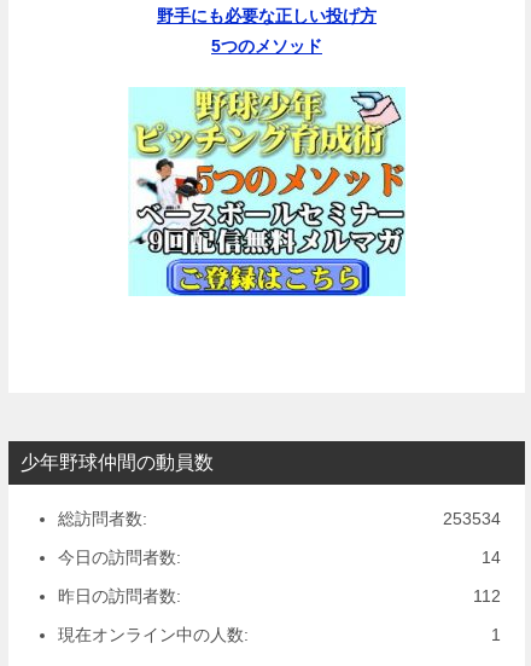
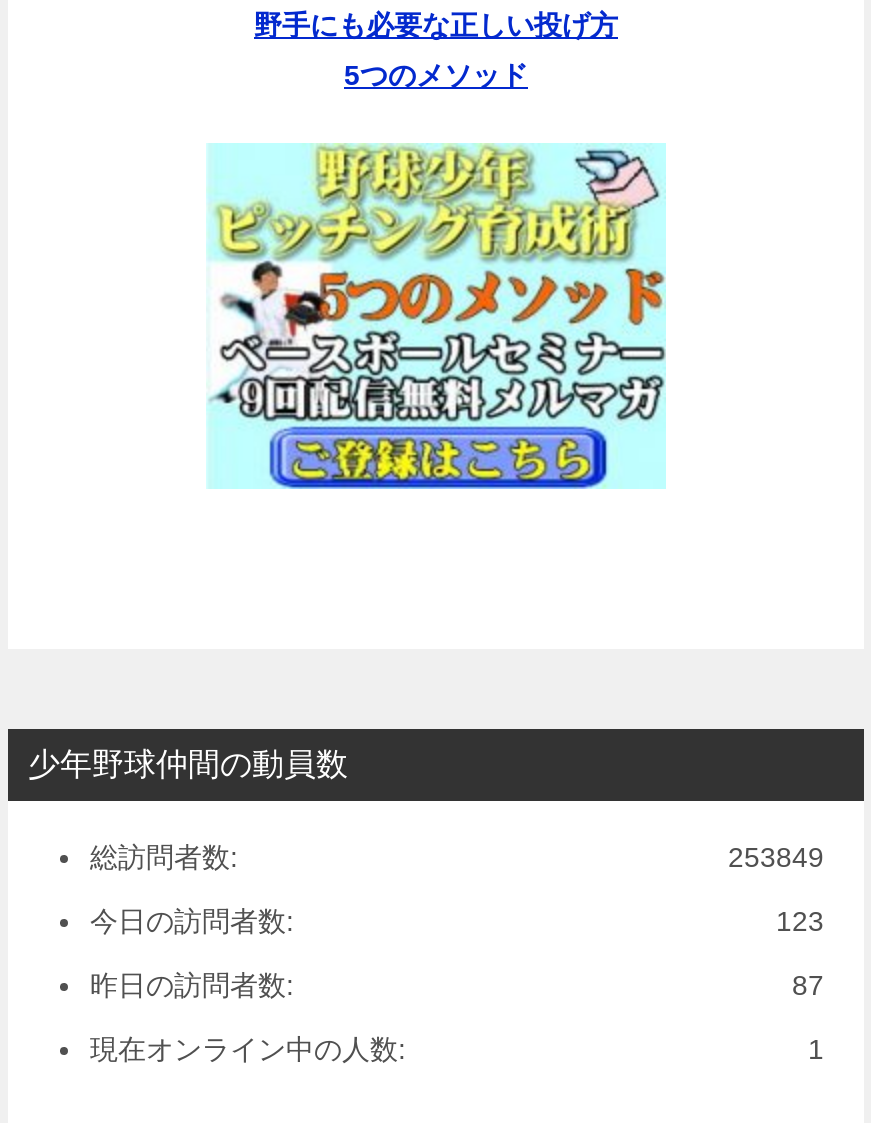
- 253534
+ 253849

- 14
+ 123

- 112
+ 87
